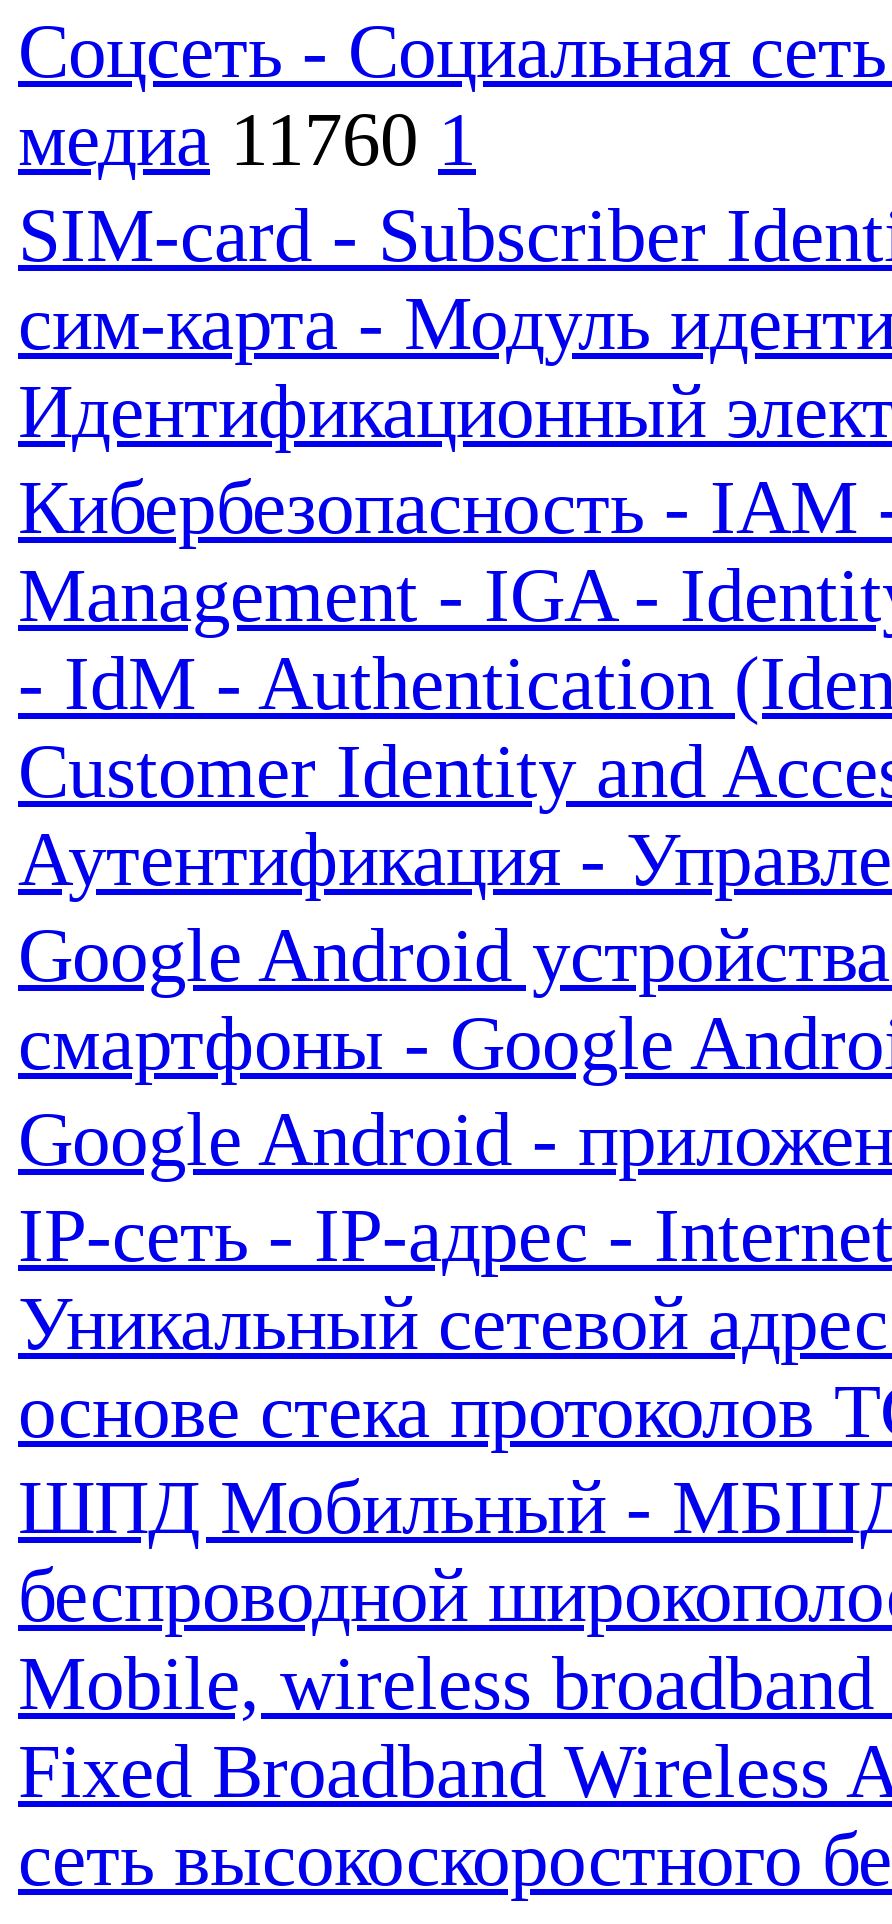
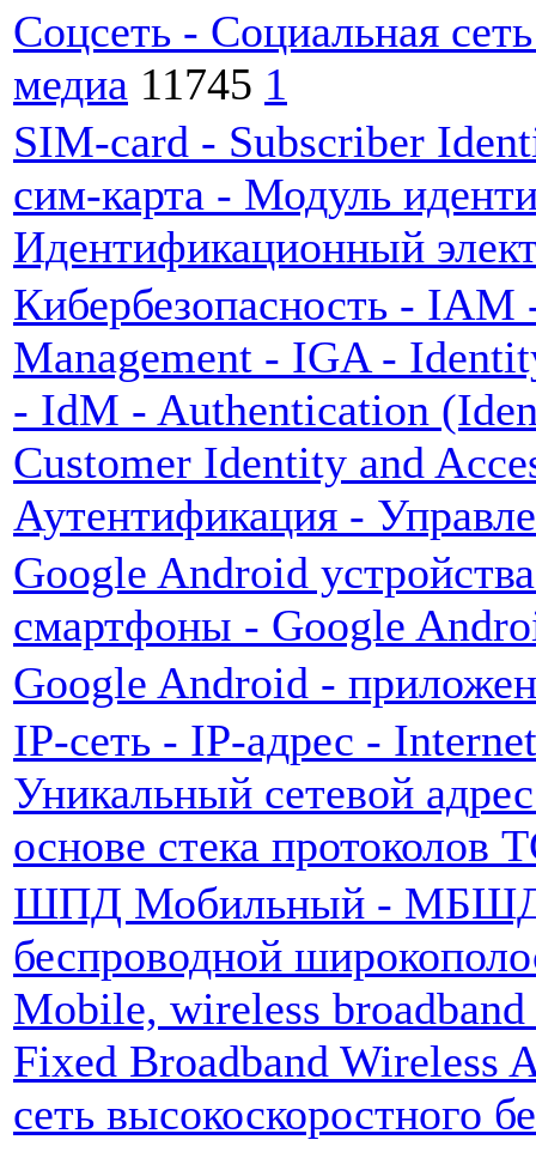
- медиа 11760 1
+ медиа 11745 1
